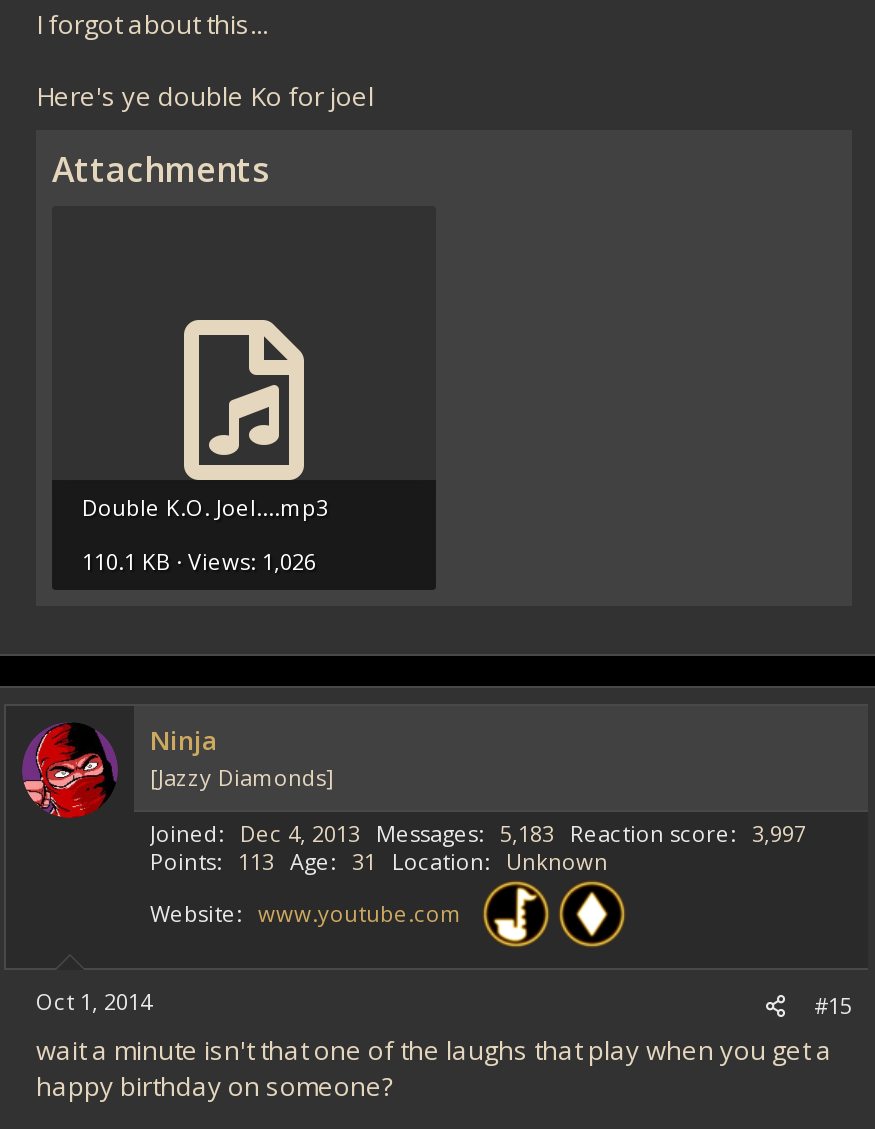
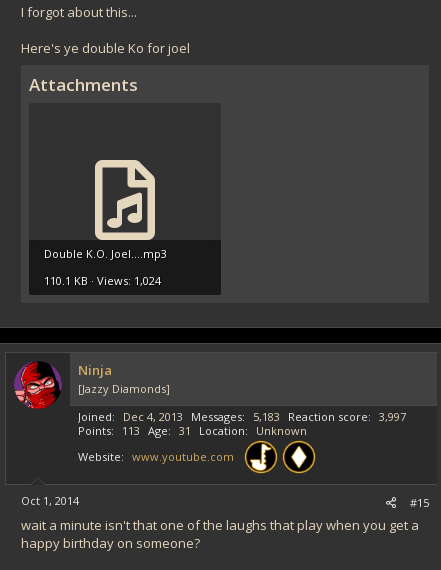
- 110.1 KB · Views: 1,026
+ 110.1 KB · Views: 1,024
